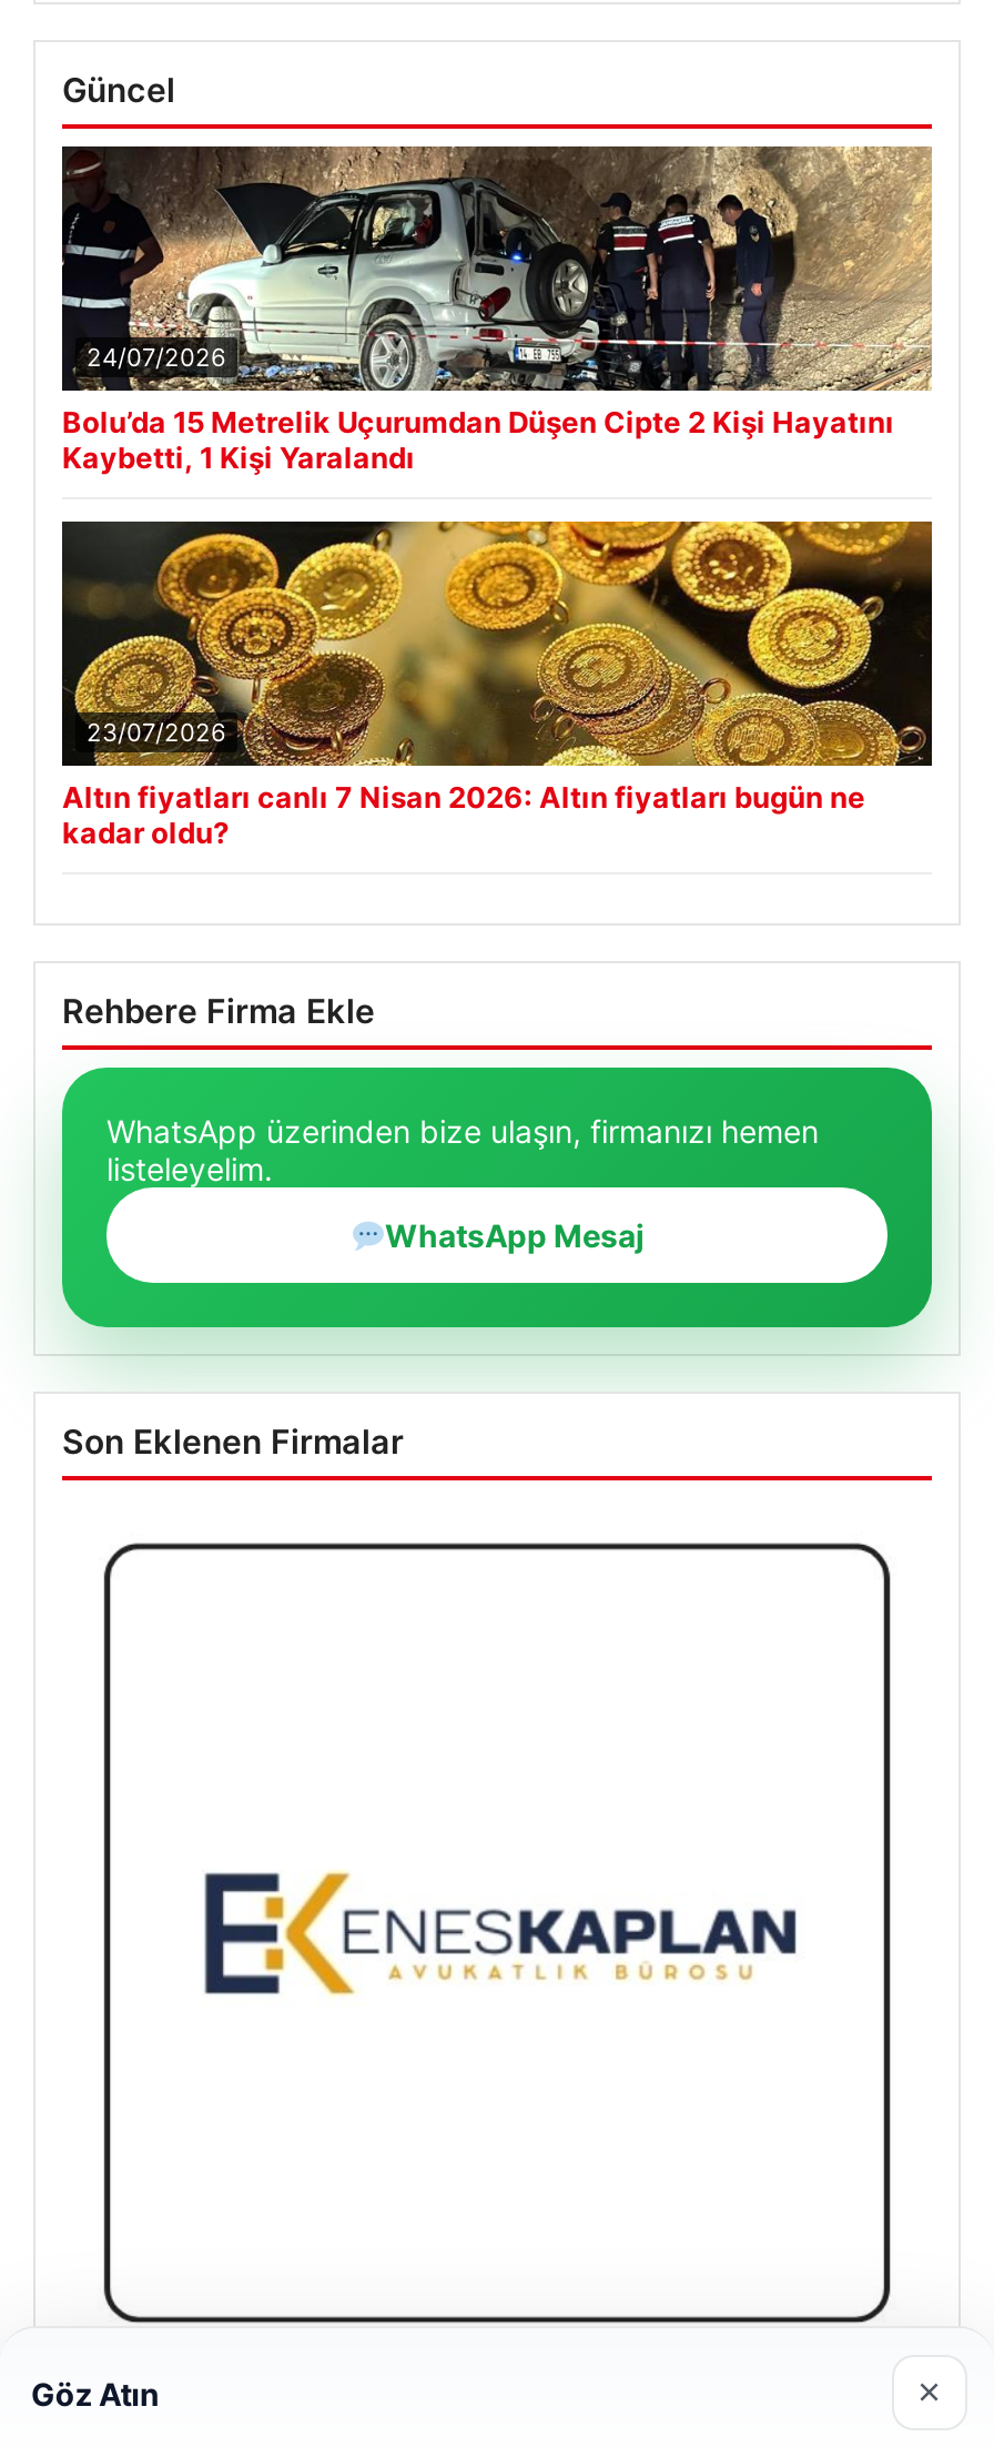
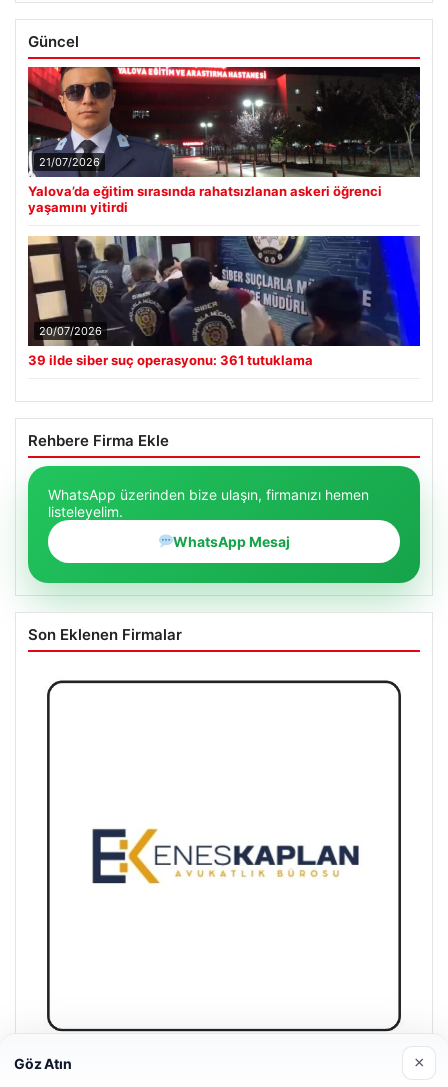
- [image]
- 24/07/2026
+ [image]
+ 21/07/2026

- Bolu’da 15 Metrelik Uçurumdan Düşen Cipte 2 Kişi Hayatını
- Kaybetti, 1 Kişi Yaralandı
+ Yalova’da eğitim sırasında rahatsızlanan askeri öğrenci
+ yaşamını yitirdi

- [image]
- 23/07/2026
+ [image]
+ 20/07/2026

- Altın fiyatları canlı 7 Nisan 2026: Altın fiyatları bugün ne
- kadar oldu?
+ 39 ilde siber suç operasyonu: 361 tutuklama
